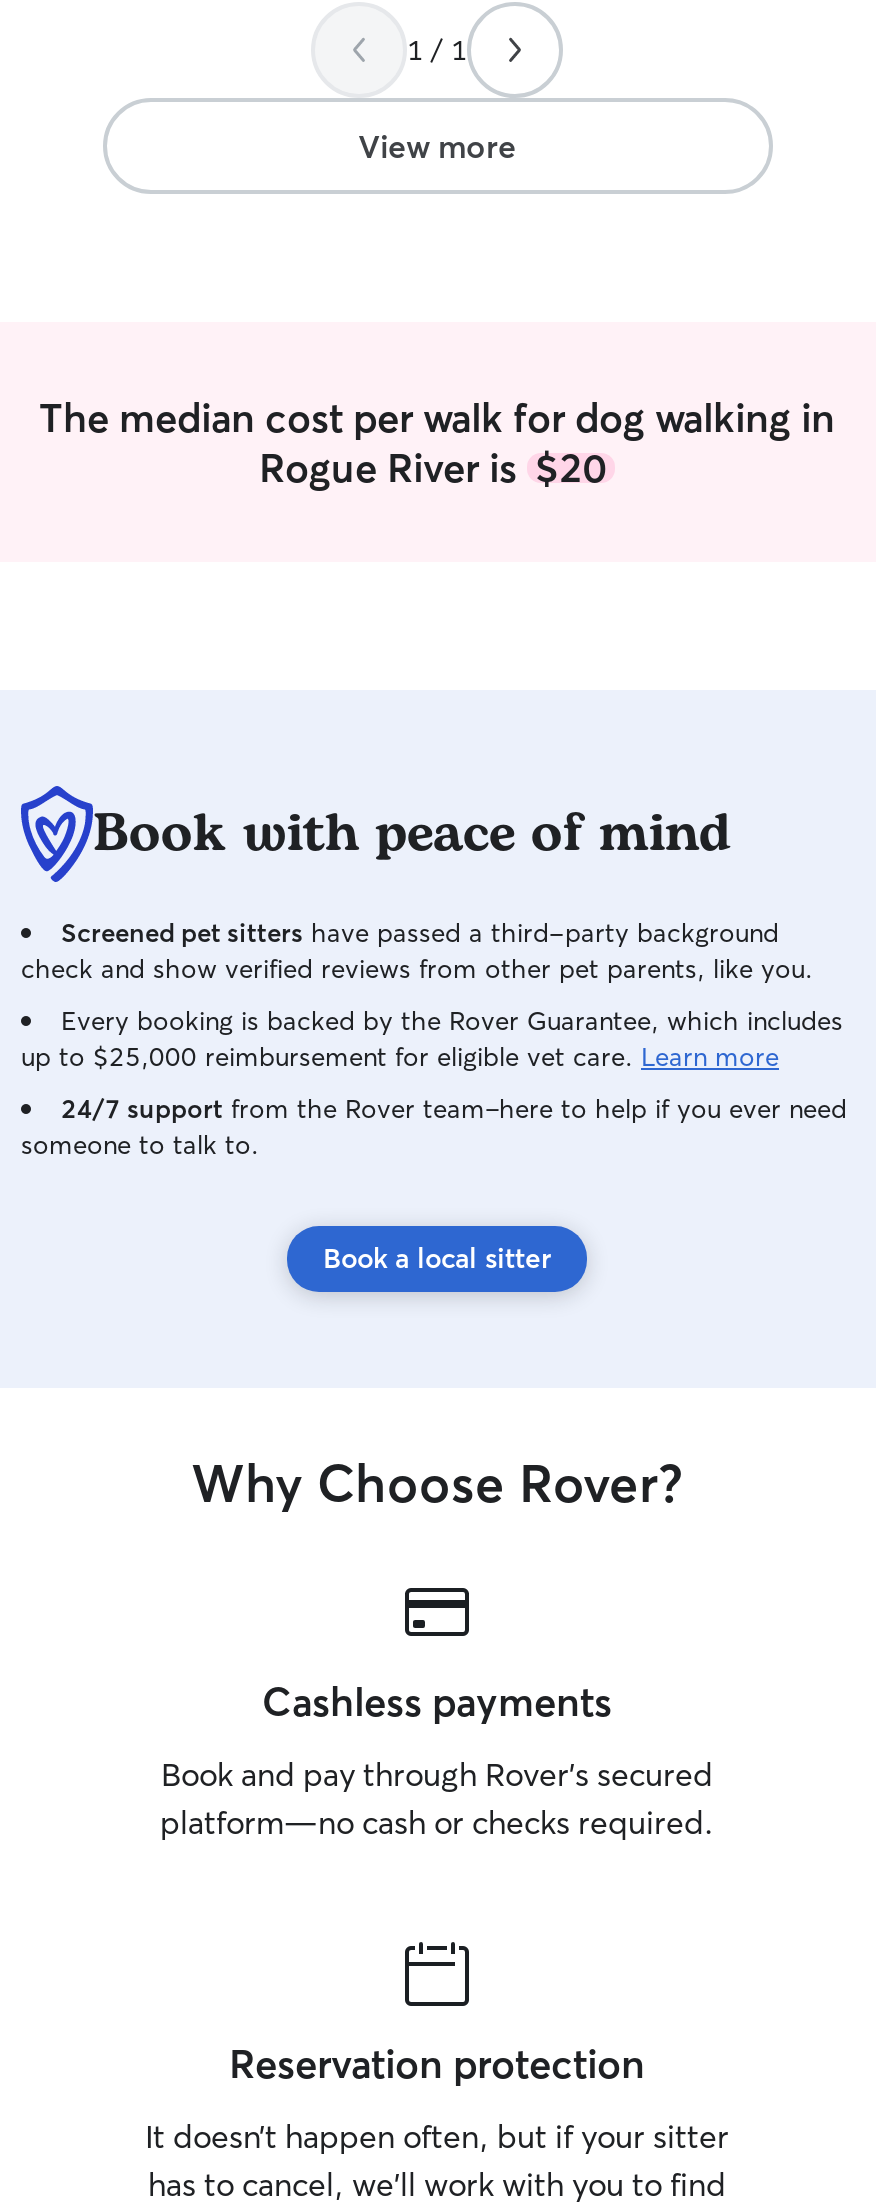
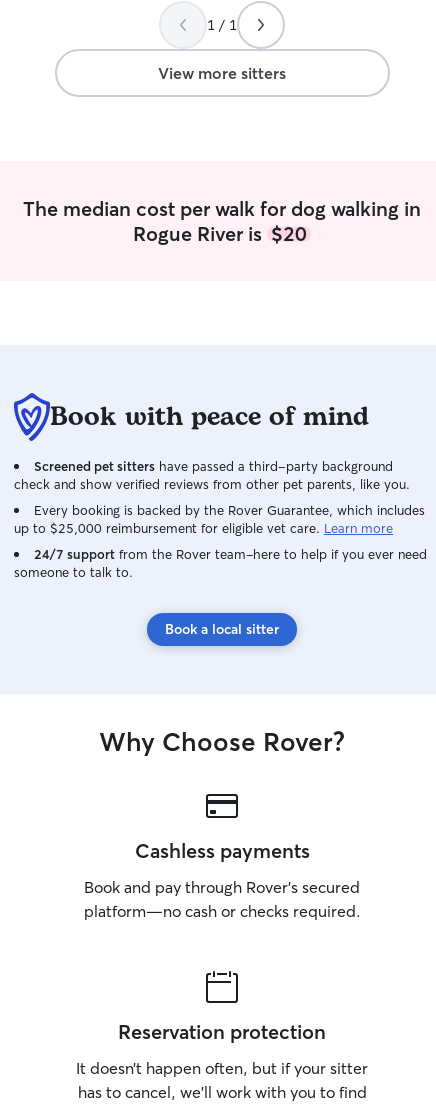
- View more
+ View more sitters
